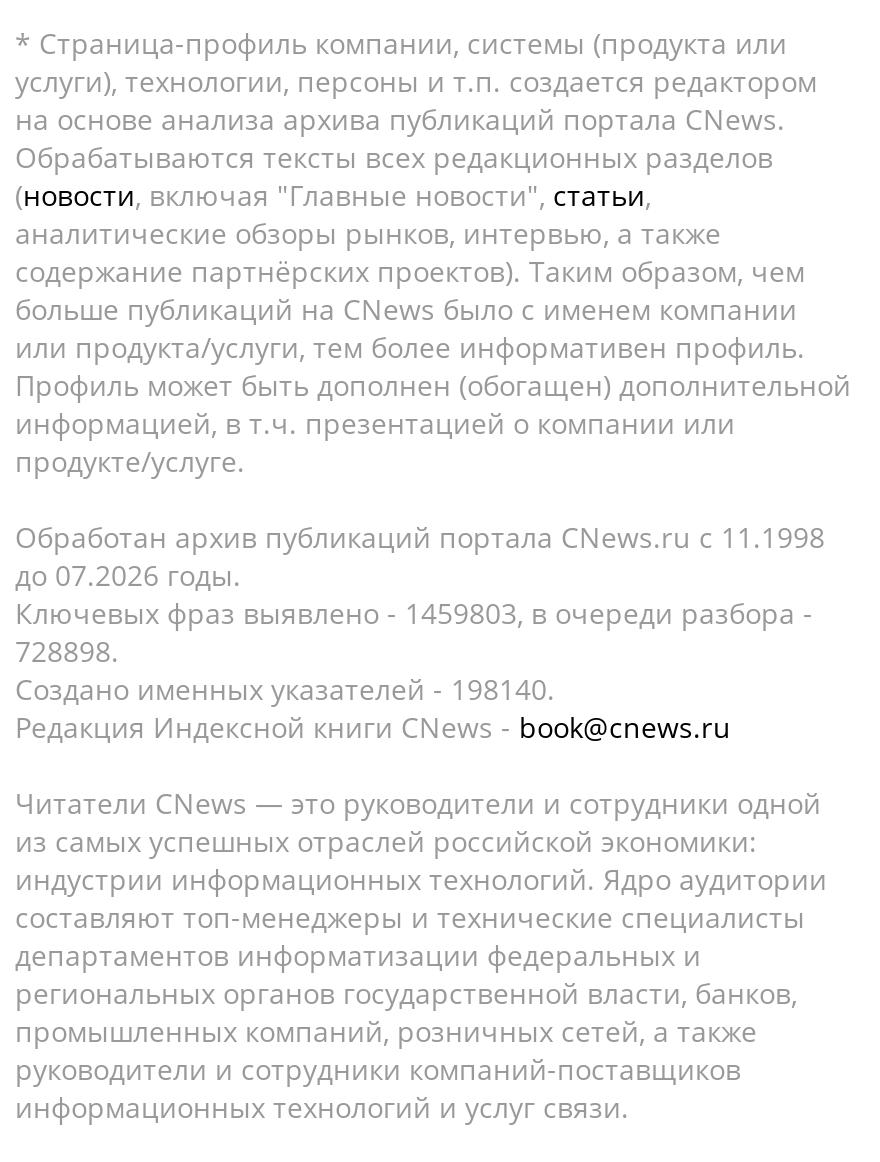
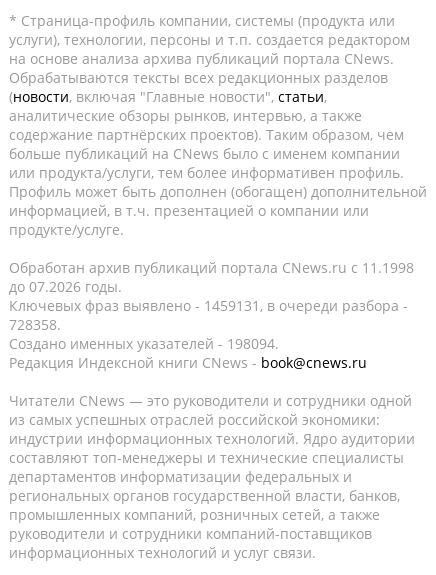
- Ключевых фраз выявлено - 1459803, в очереди разбора -
+ Ключевых фраз выявлено - 1459131, в очереди разбора -

- 728898.
+ 728358.

- Создано именных указателей - 198140.
+ Создано именных указателей - 198094.
